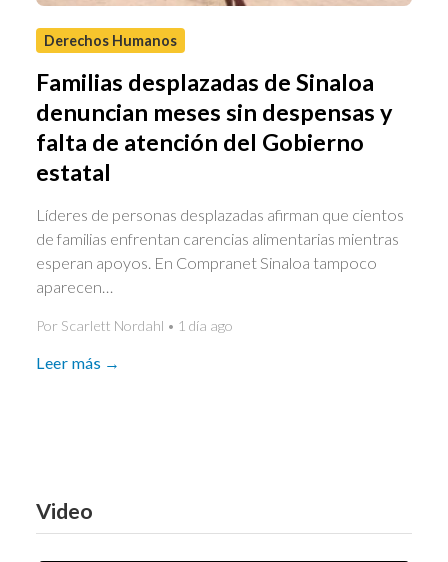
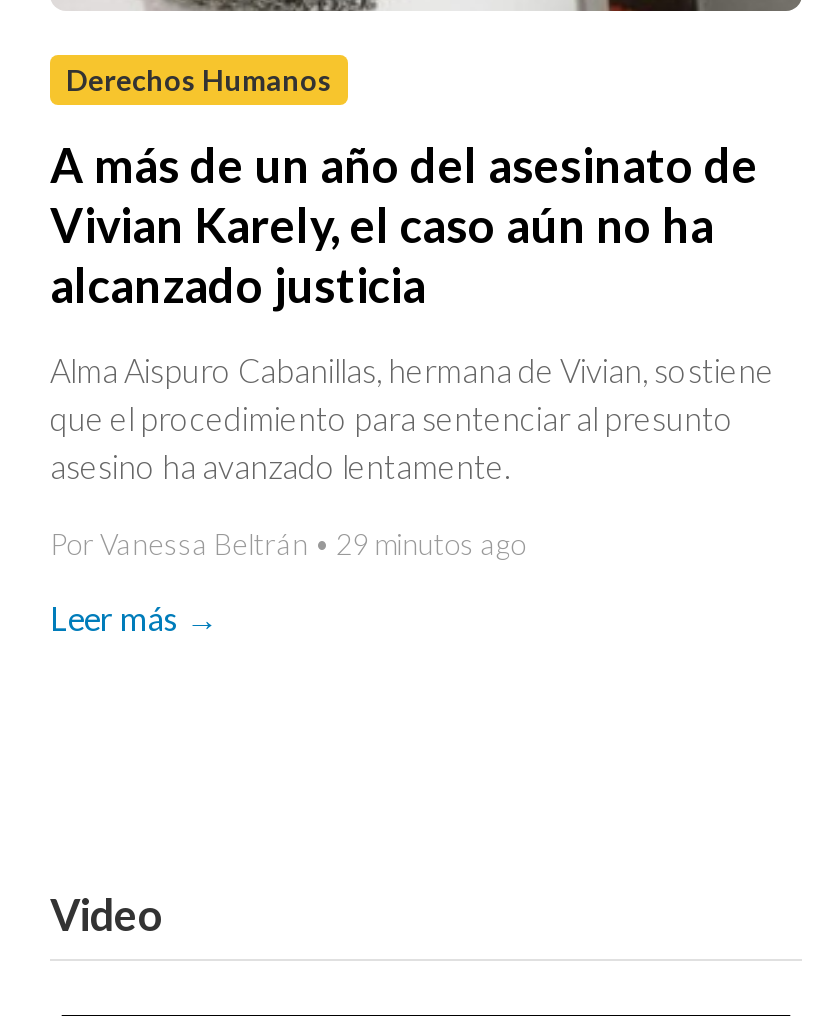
- Familias desplazadas de Sinaloa
- denuncian meses sin despensas y
- falta de atención del Gobierno
- estatal
+ A más de un año del asesinato de
+ Vivian Karely, el caso aún no ha
+ alcanzado justicia

- Líderes de personas desplazadas afirman que cientos
- de familias enfrentan carencias alimentarias mientras
- esperan apoyos. En Compranet Sinaloa tampoco
- aparecen…
+ Alma Aispuro Cabanillas, hermana de Vivian, sostiene
+ que el procedimiento para sentenciar al presunto
+ asesino ha avanzado lentamente.

- Por Scarlett Nordahl • 1 día ago
+ Por Vanessa Beltrán • 29 minutos ago
